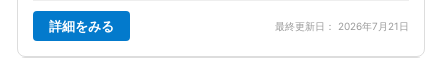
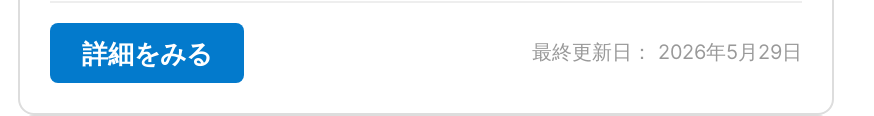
- 最終更新日： 2026年7月21日
+ 最終更新日： 2026年5月29日
